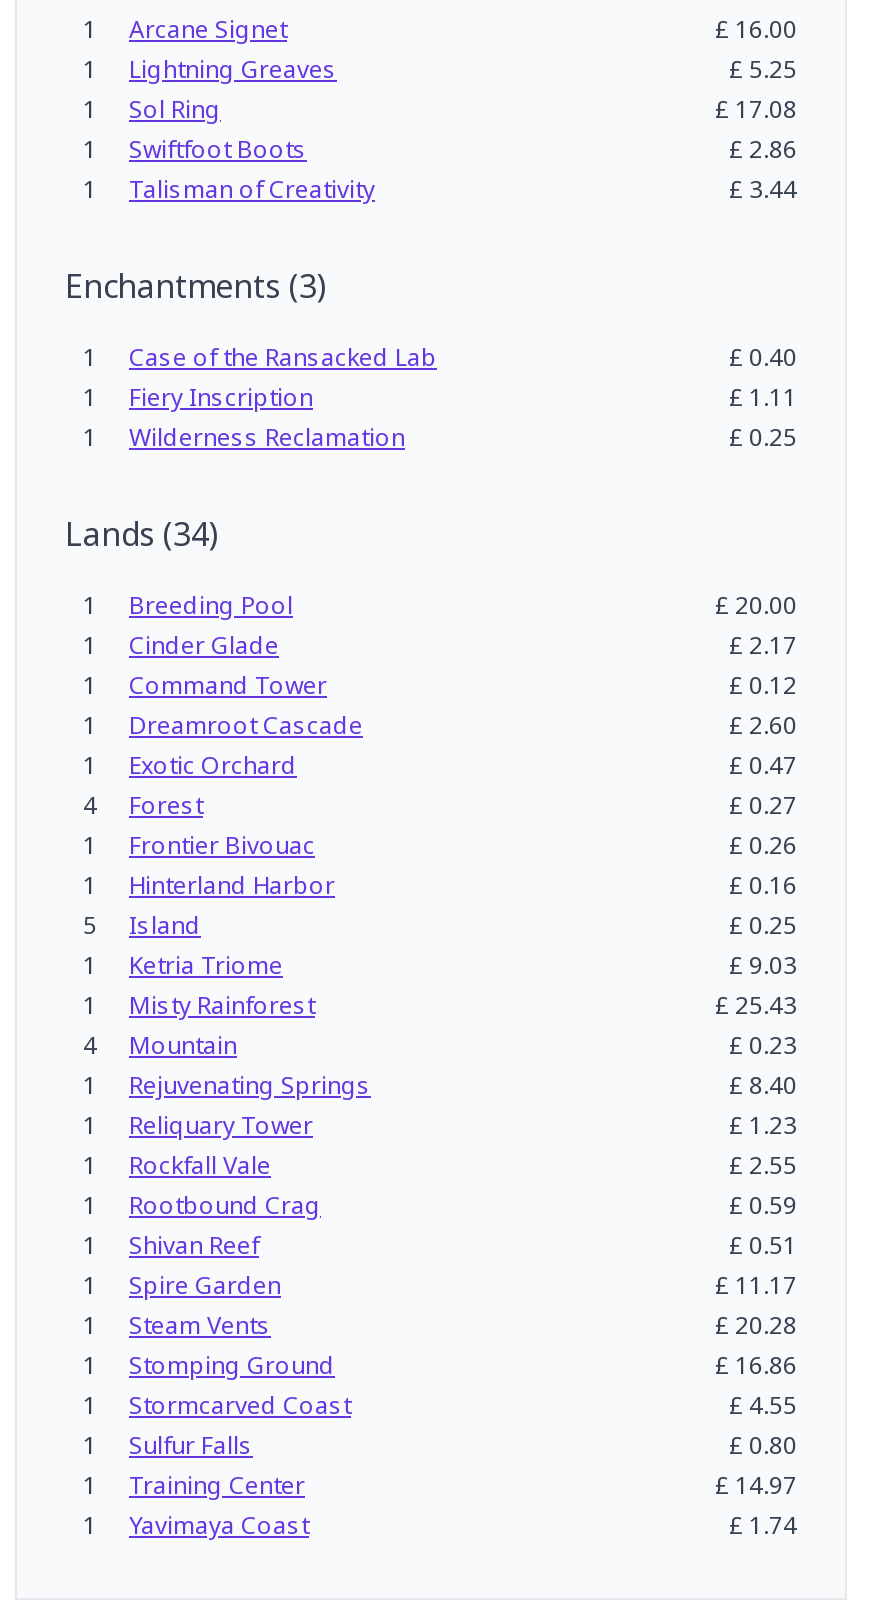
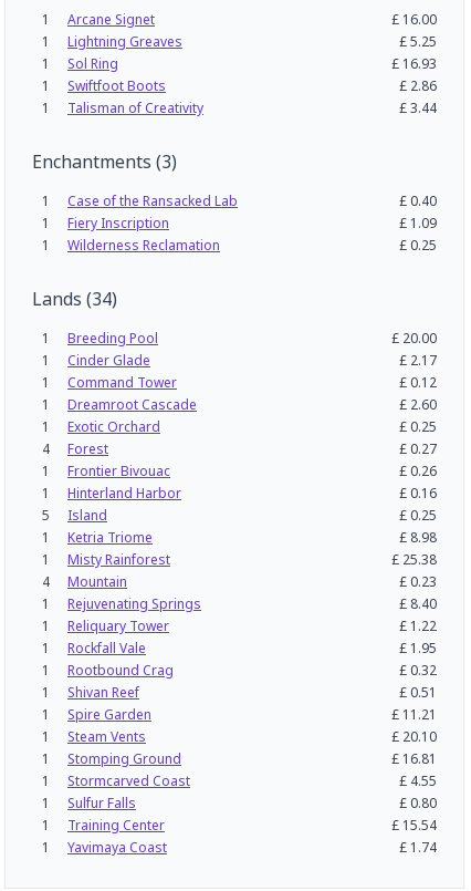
- £17.08
+ £16.93

- £1.11
+ £1.09

- £0.47
+ £0.25

- £9.03
+ £8.98

- £25.43
+ £25.38

- £1.23
+ £1.22

- £2.55
+ £1.95

- £0.59
+ £0.32

- £11.17
+ £11.21

- £20.28
+ £20.10

- £16.86
+ £16.81

- £14.97
+ £15.54
